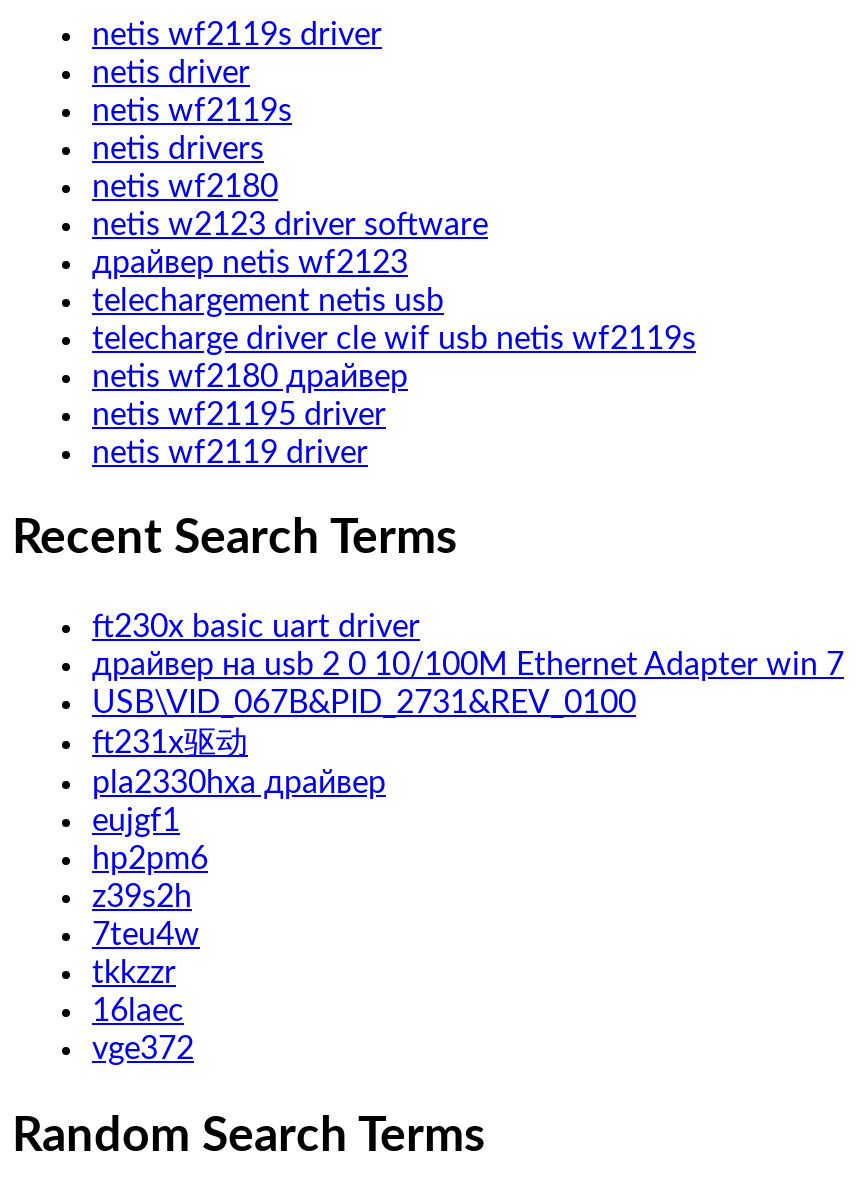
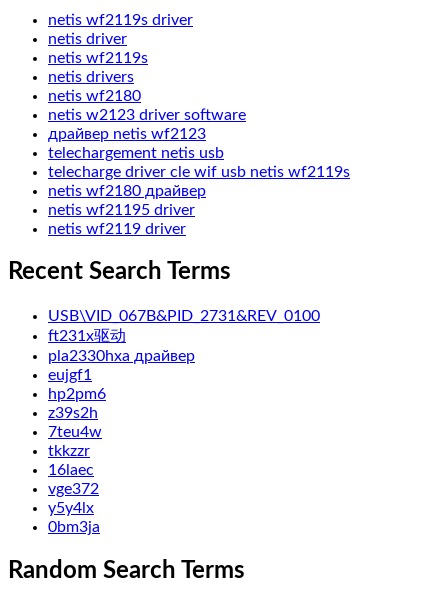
- ft230x basic uart driver
- драйвер на usb 2 0 10/100M Ethernet Adapter win 7

moved up: USB\VID_067B&PID_2731&REV_0100 | ft231x驱动 | pla2330hxa драйвер | ... | 16laec | vge372

+ y5y4lx
+ 0bm3ja
